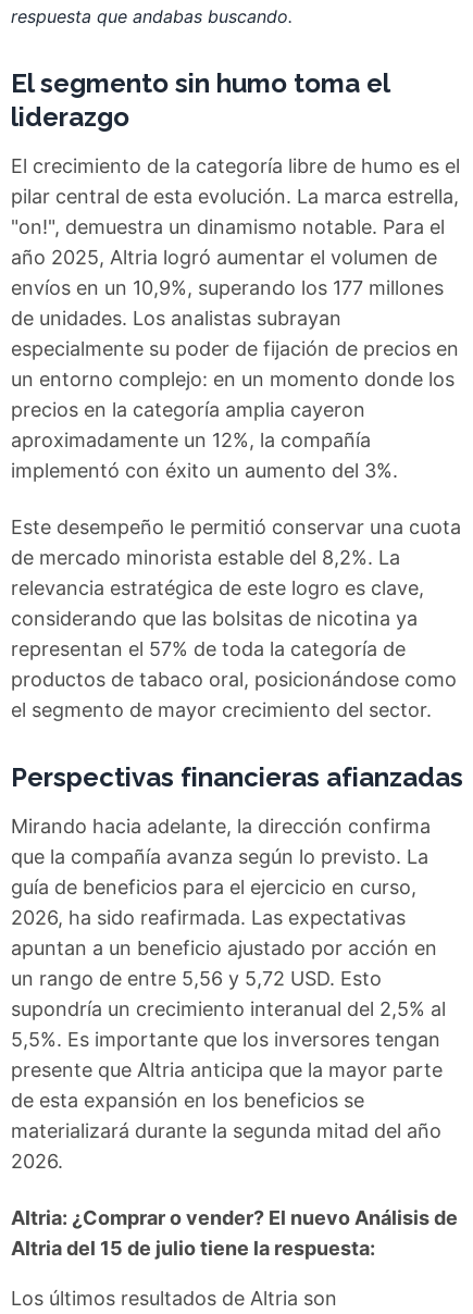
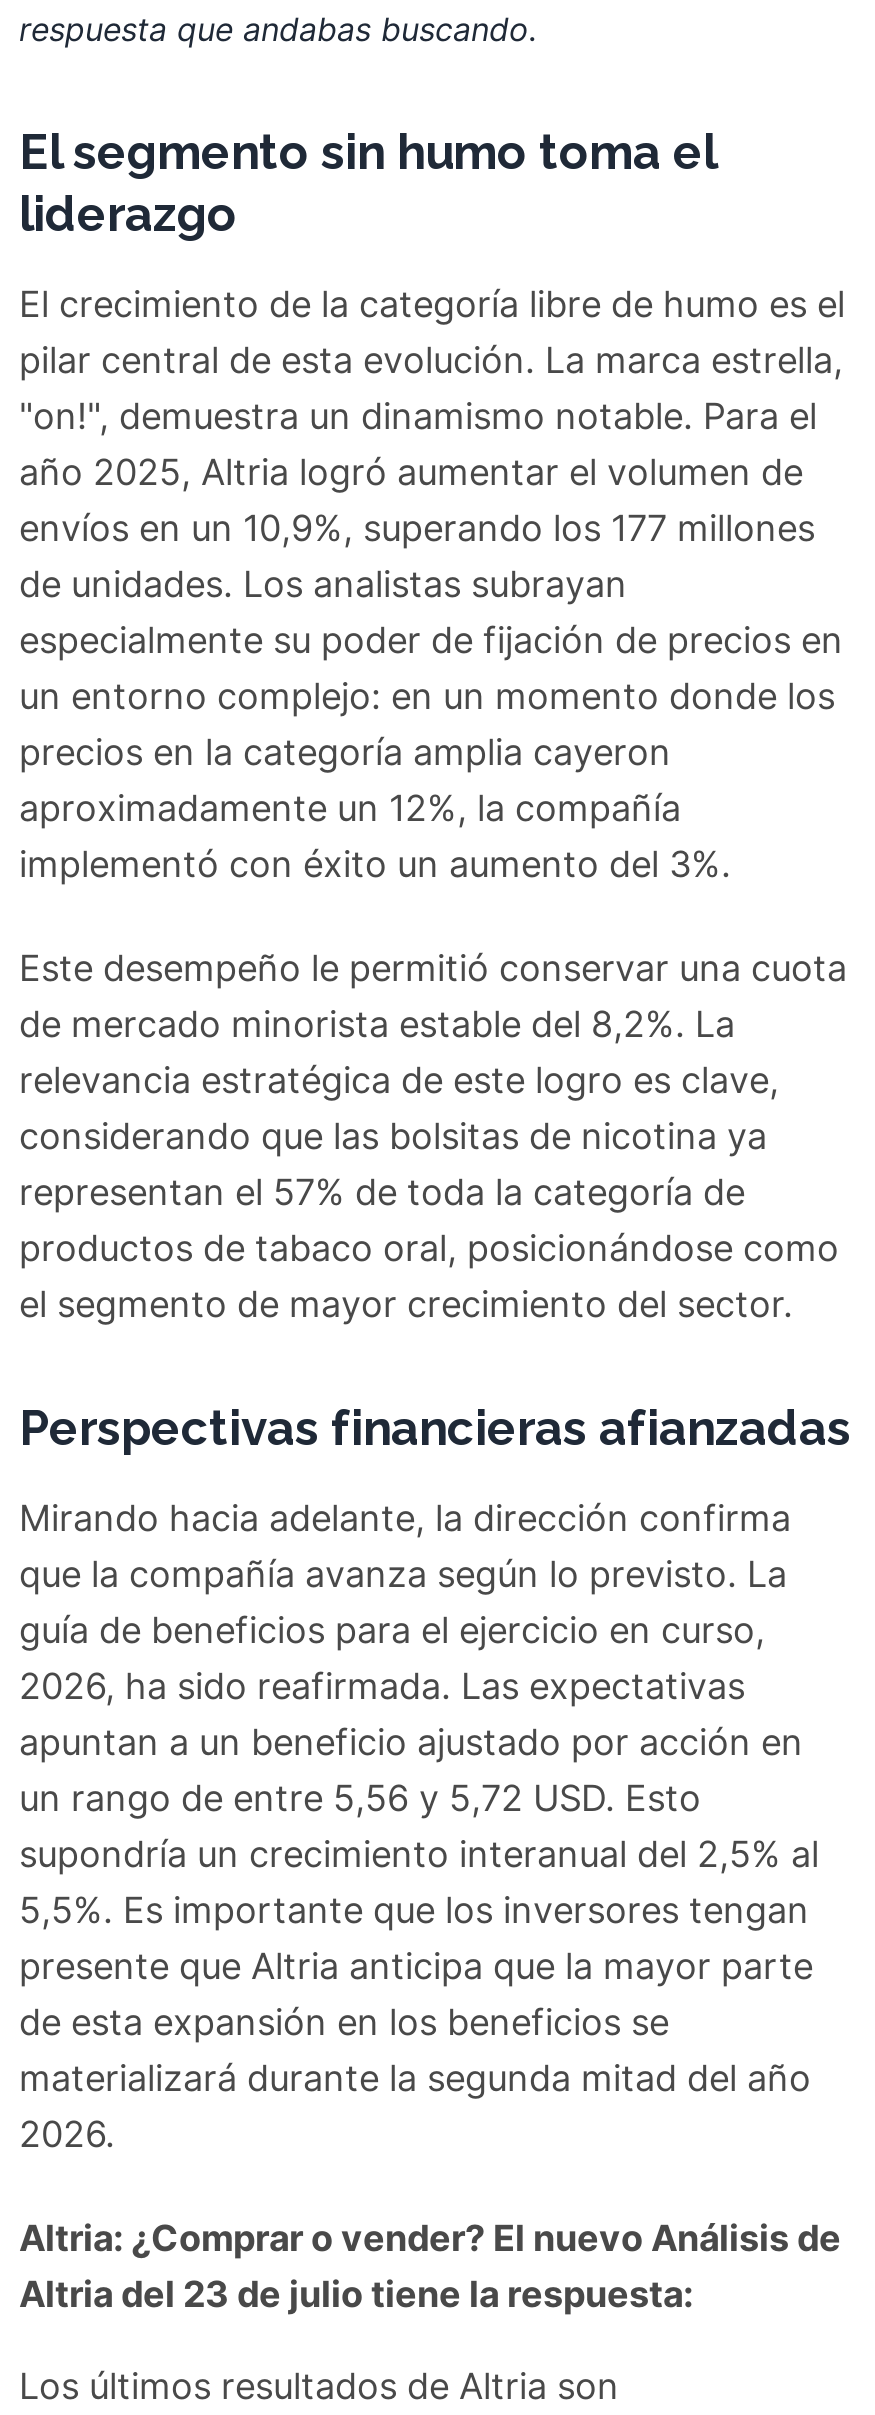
- Altria del 15 de julio tiene la respuesta:
+ Altria del 23 de julio tiene la respuesta:
